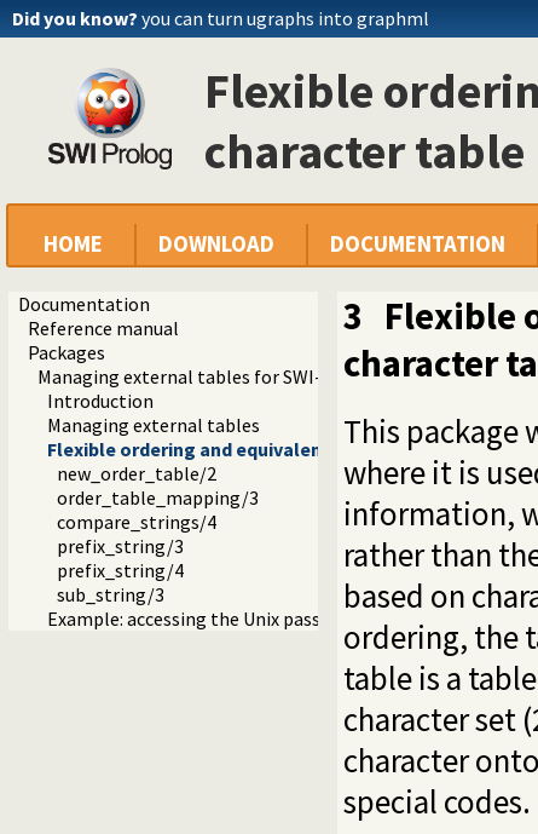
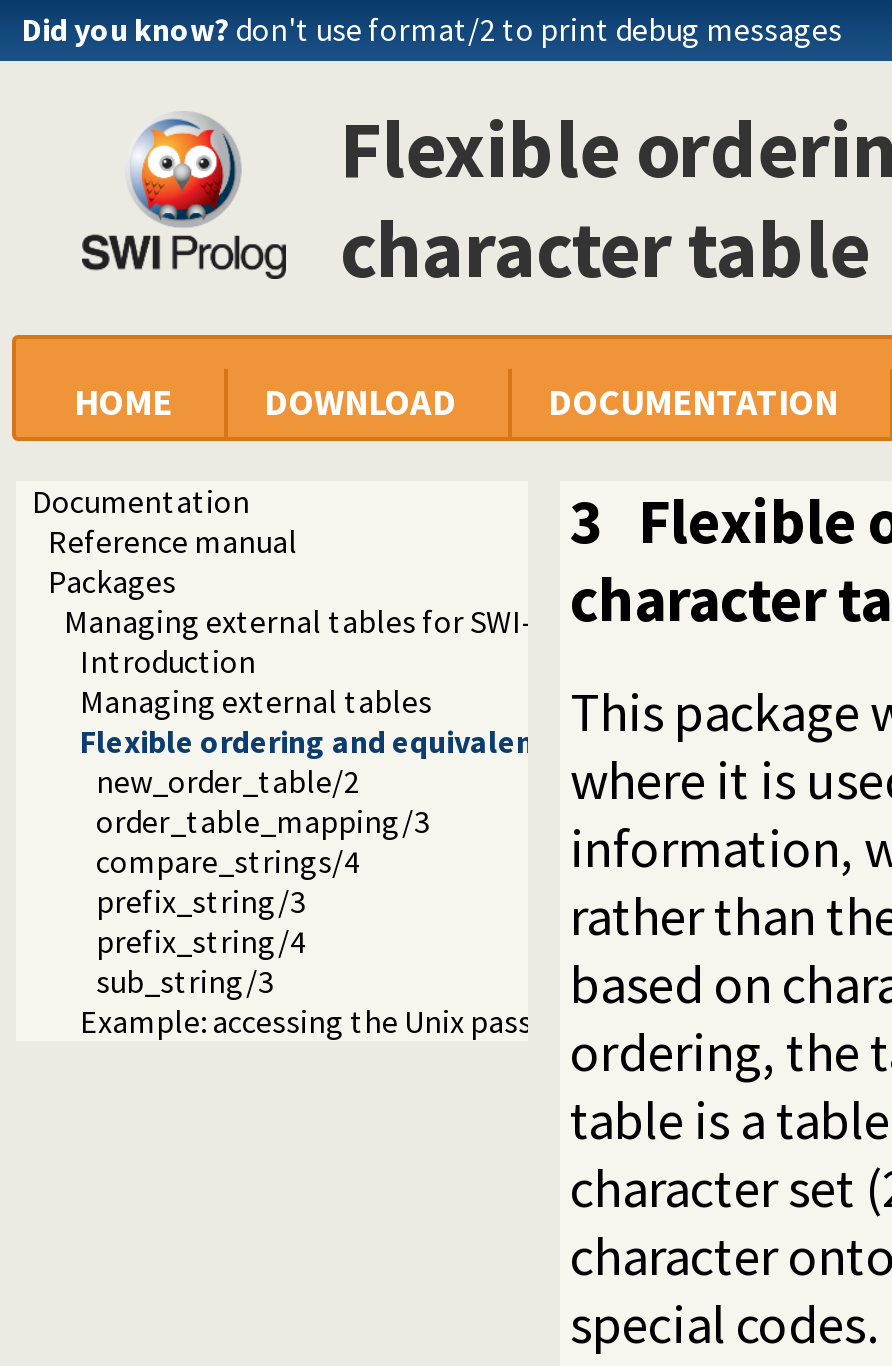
- Did you know? you can turn ugraphs into graphml
+ Did you know? don't use format/2 to print debug messages
